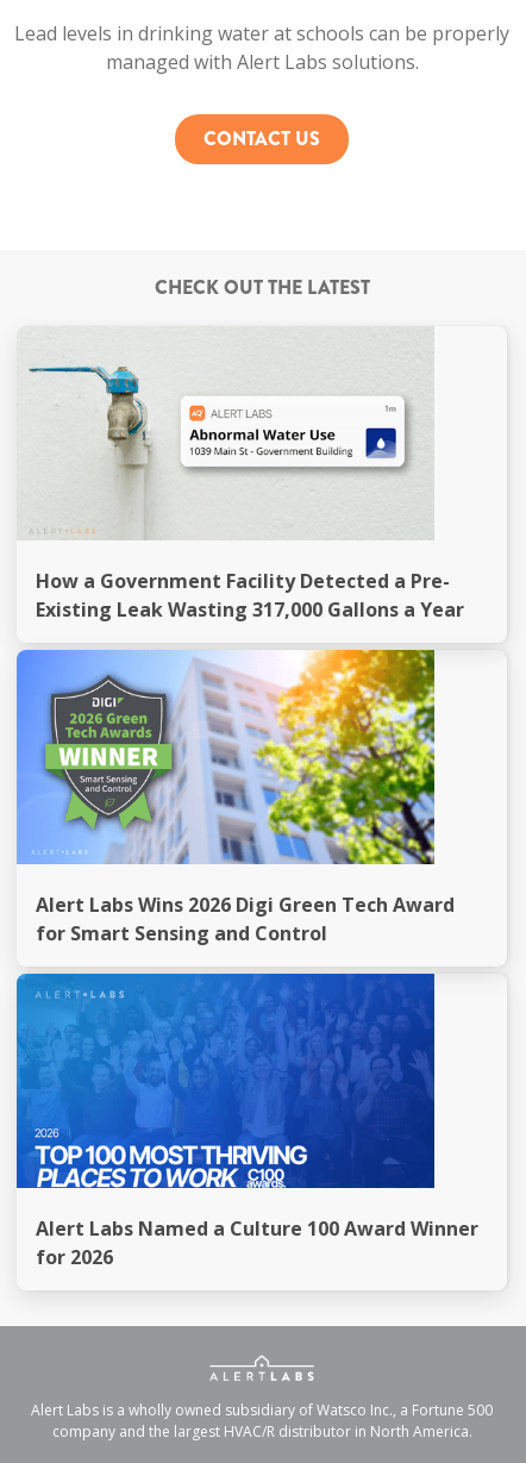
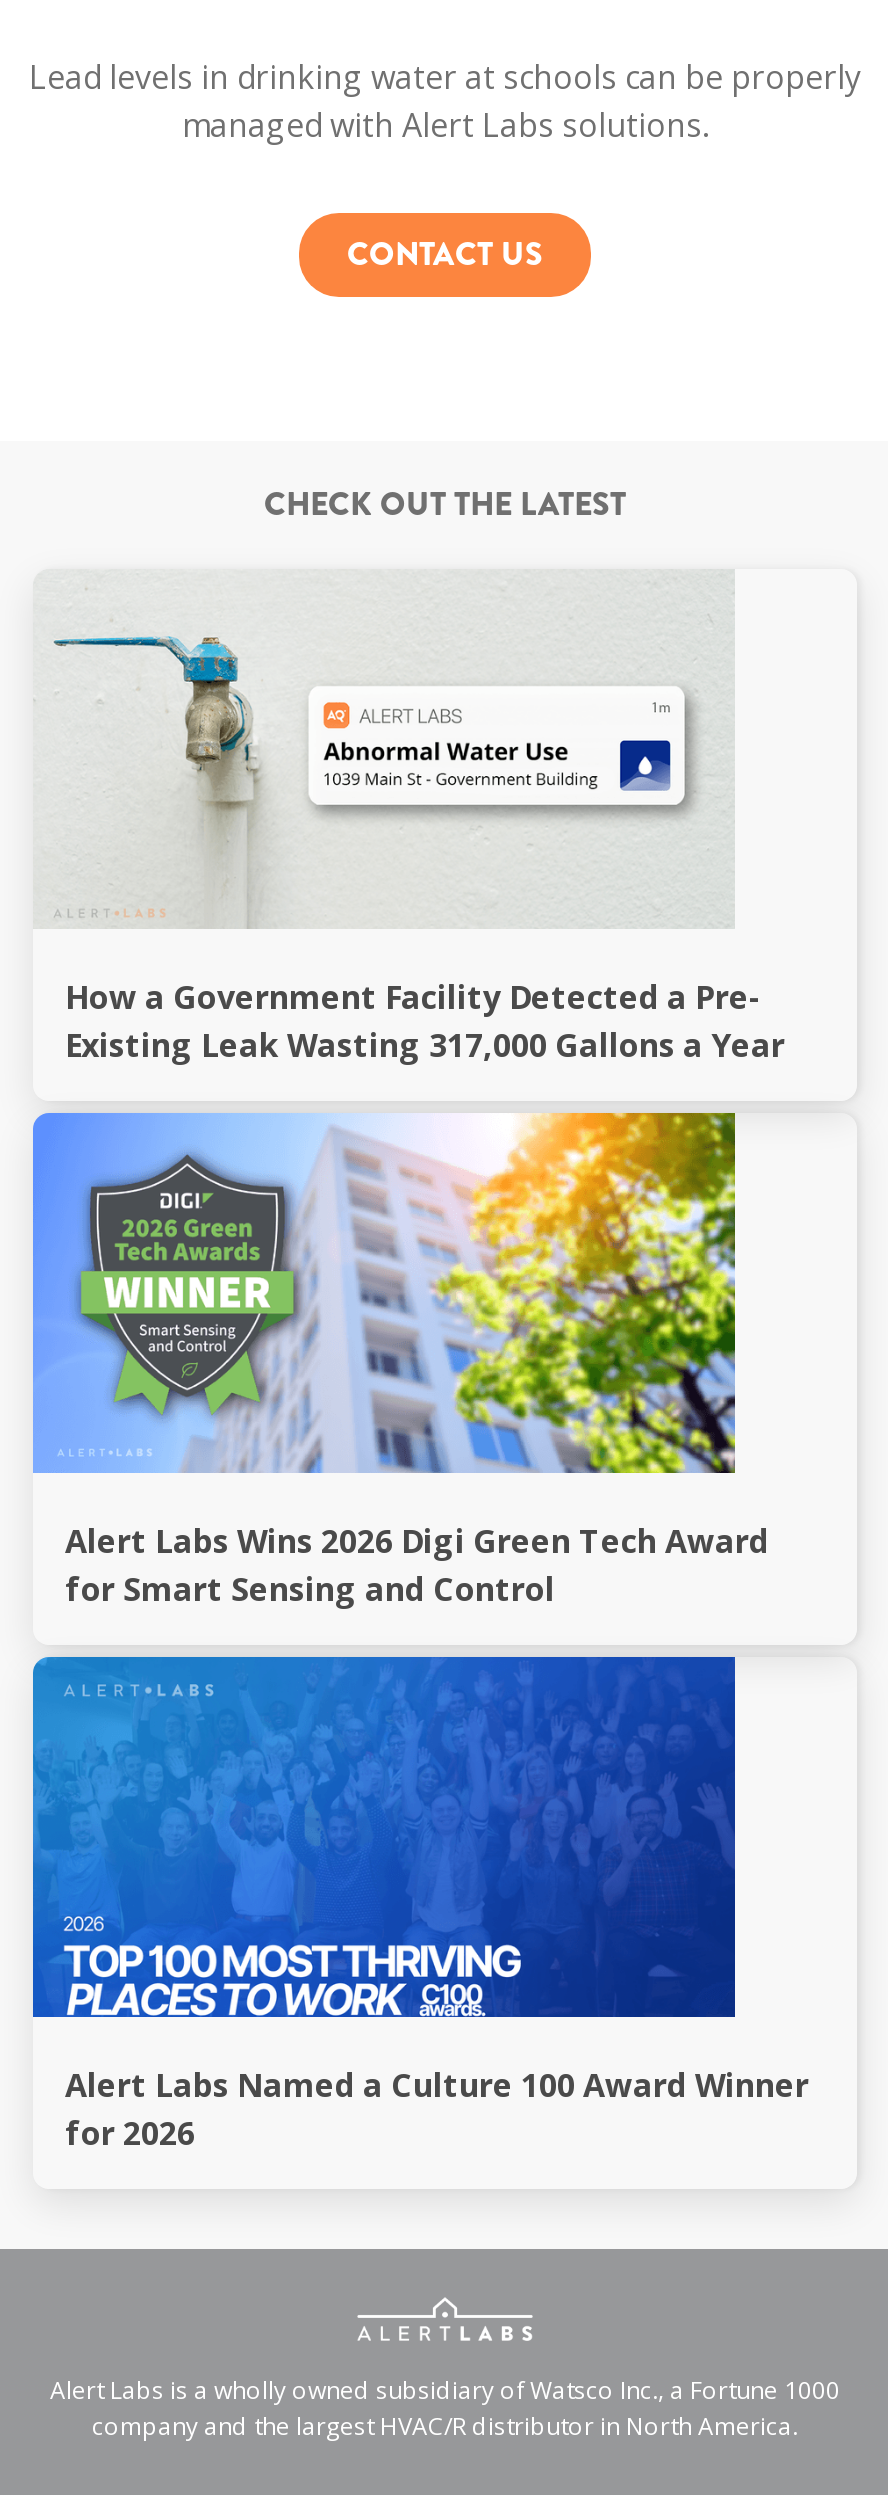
- Alert Labs is a wholly owned subsidiary of Watsco Inc., a Fortune 500
+ Alert Labs is a wholly owned subsidiary of Watsco Inc., a Fortune 1000
